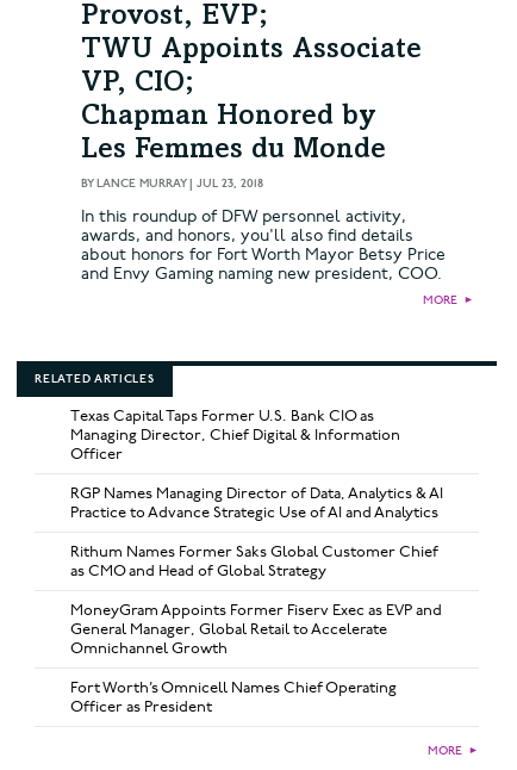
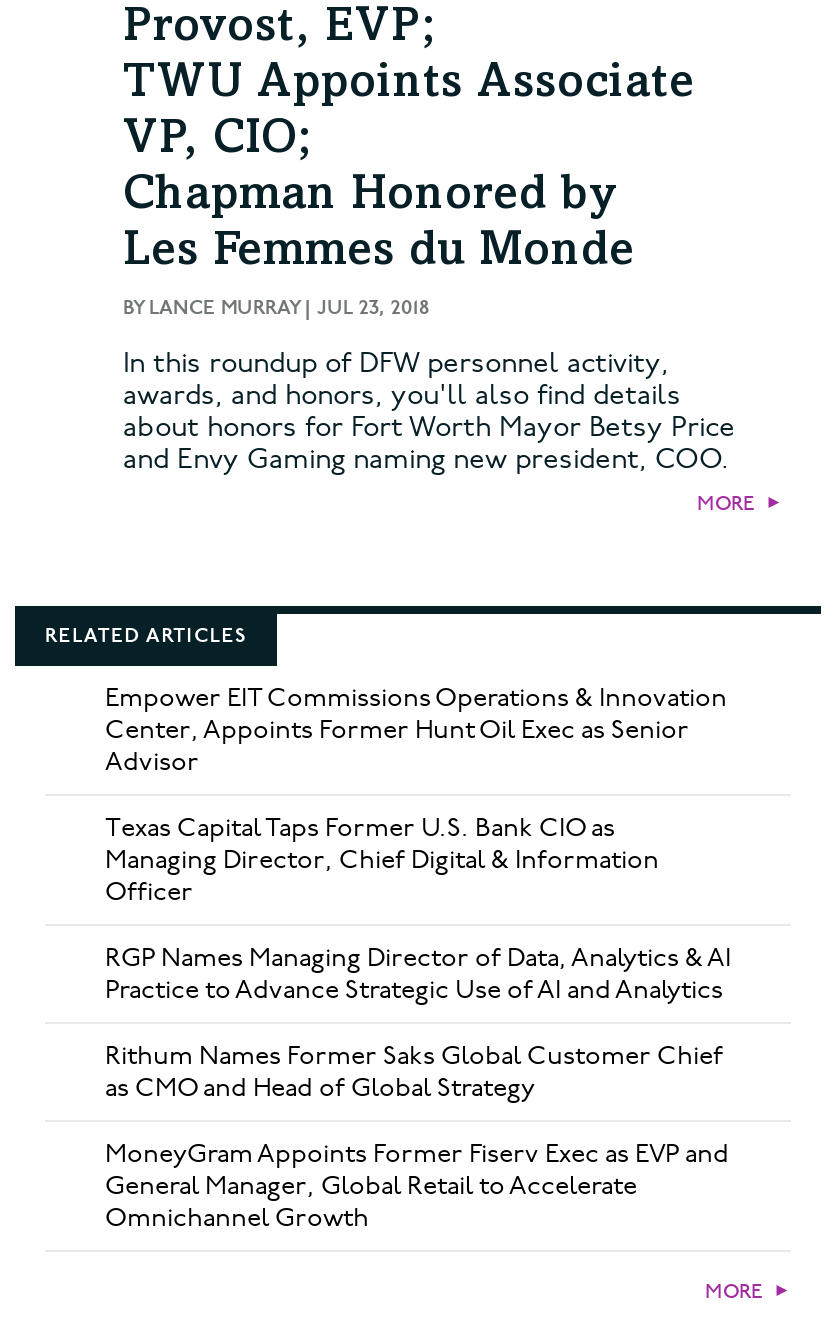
+ Empower EIT Commissions Operations & Innovation
+ Center, Appoints Former Hunt Oil Exec as Senior
+ Advisor

moved down: Texas Capital Taps Former U.S. Bank CIO as | Managing Director, Chief Digital & Information | Officer | ... | General Manager, Global Retail to Accelerate | Omnichannel Growth

- Fort Worth’s Omnicell Names Chief Operating
- Officer as President
